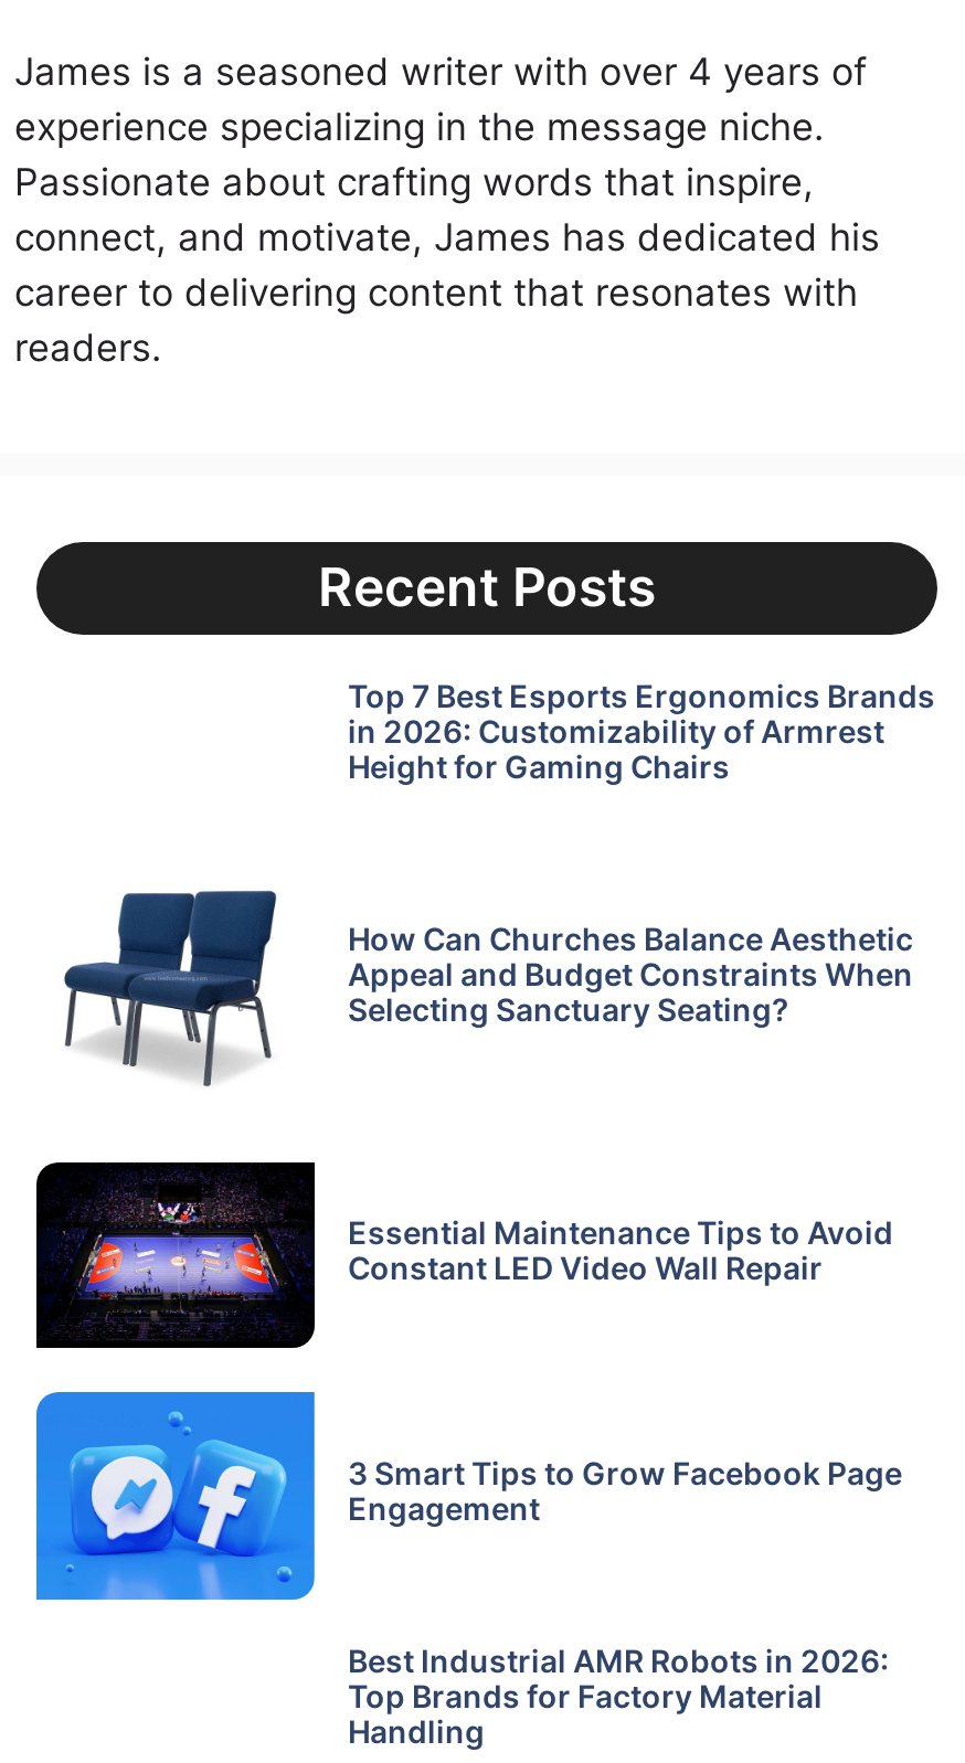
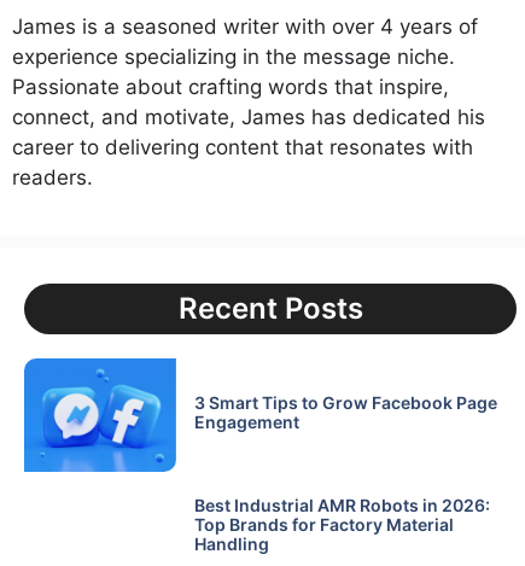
- Top 7 Best Esports Ergonomics Brands
- in 2026: Customizability of Armrest
- Height for Gaming Chairs

- [image]
- How Can Churches Balance Aesthetic
- Appeal and Budget Constraints When
- Selecting Sanctuary Seating?

- [image]
- Essential Maintenance Tips to Avoid
- Constant LED Video Wall Repair
